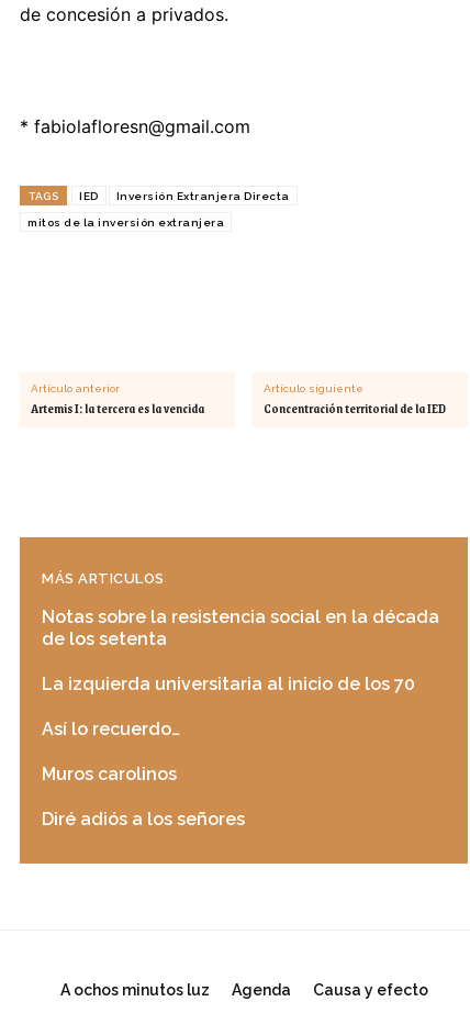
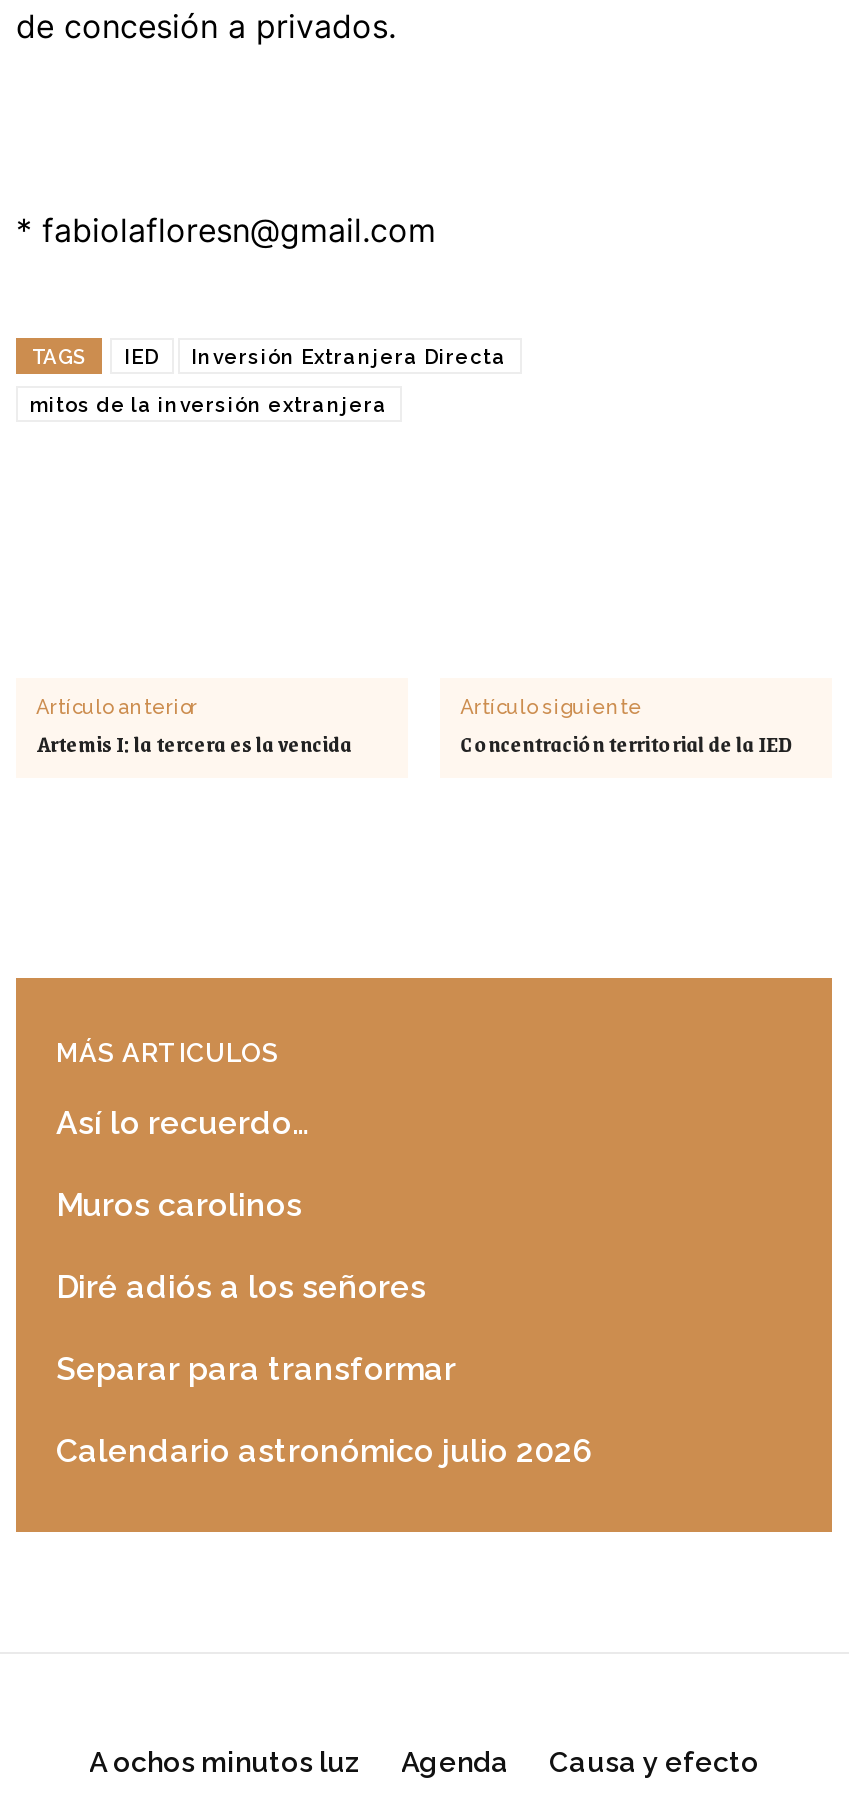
- Notas sobre la resistencia social en la década
- de los setenta
- La izquierda universitaria al inicio de los 70

moved up: Así lo recuerdo… | Muros carolinos | Diré adiós a los señores

+ Separar para transformar
+ Calendario astronómico julio 2026
